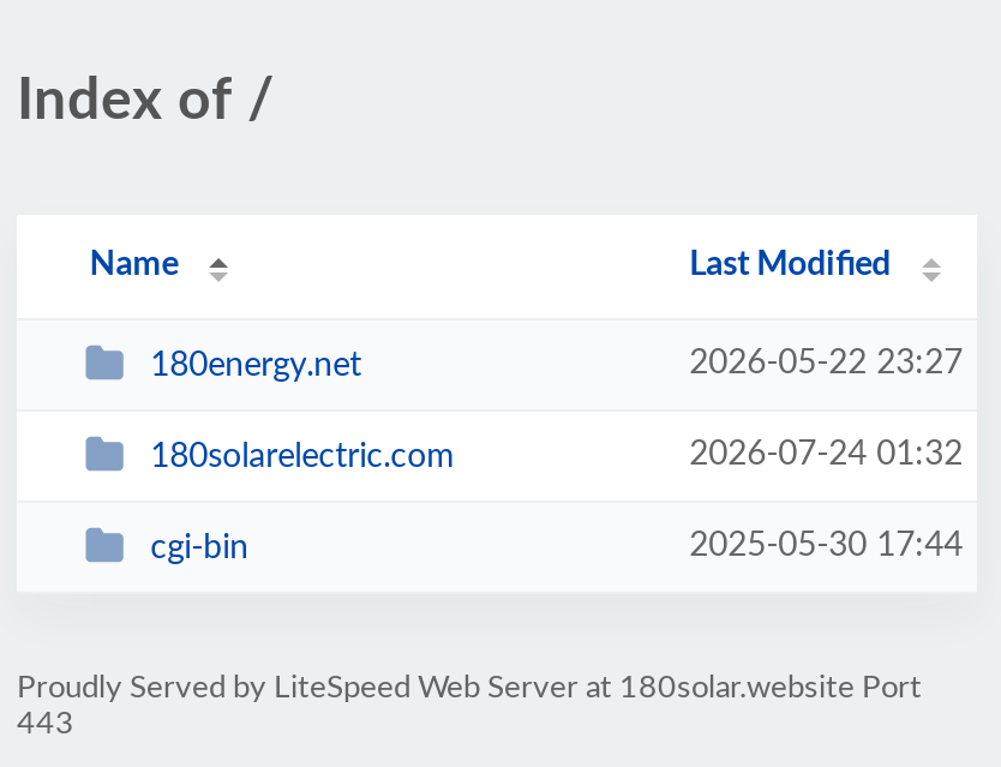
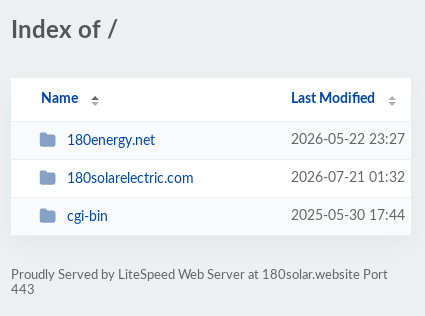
- 2026-07-24 01:32
+ 2026-07-21 01:32
